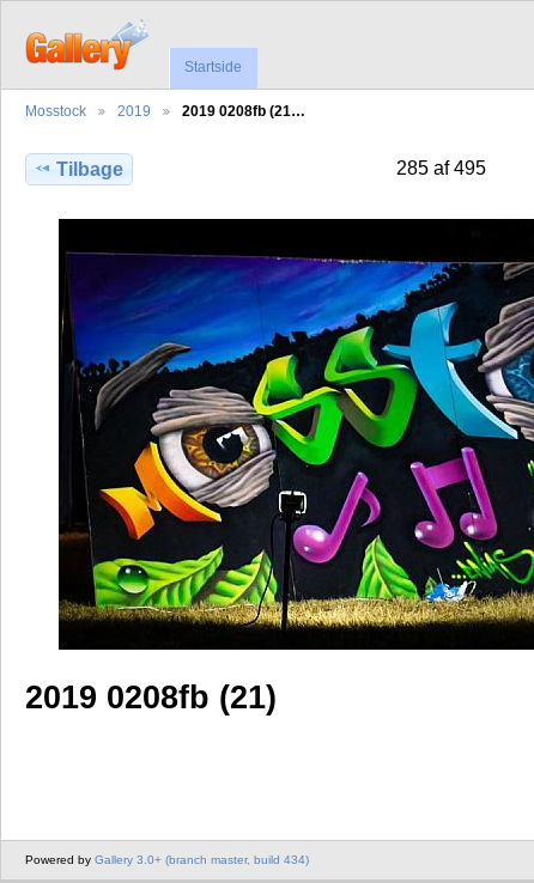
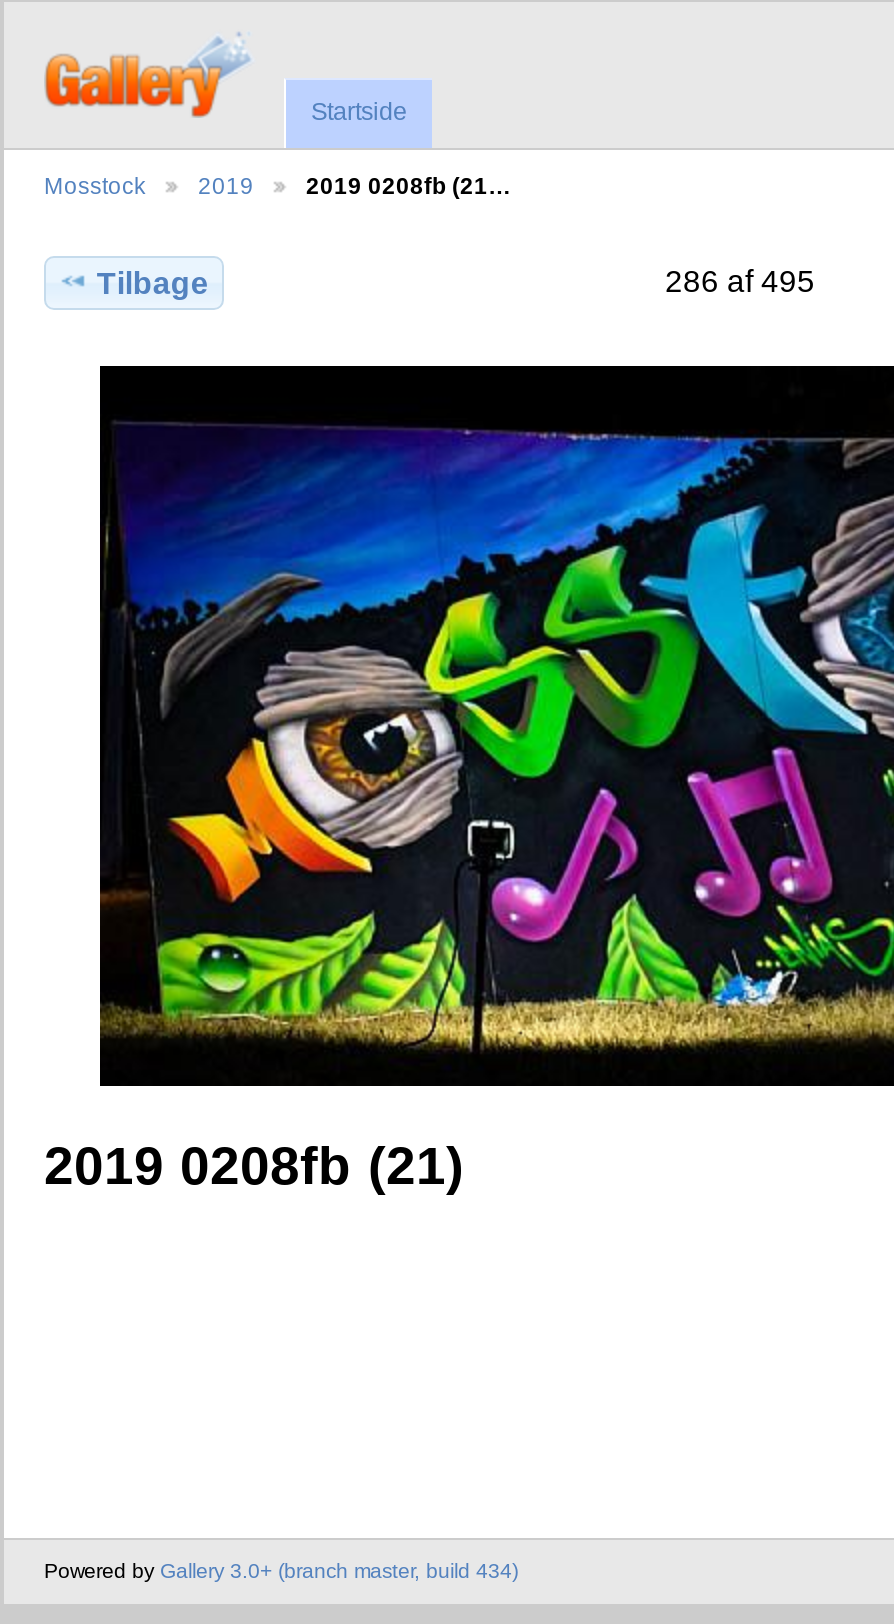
- 285 af 495
+ 286 af 495
